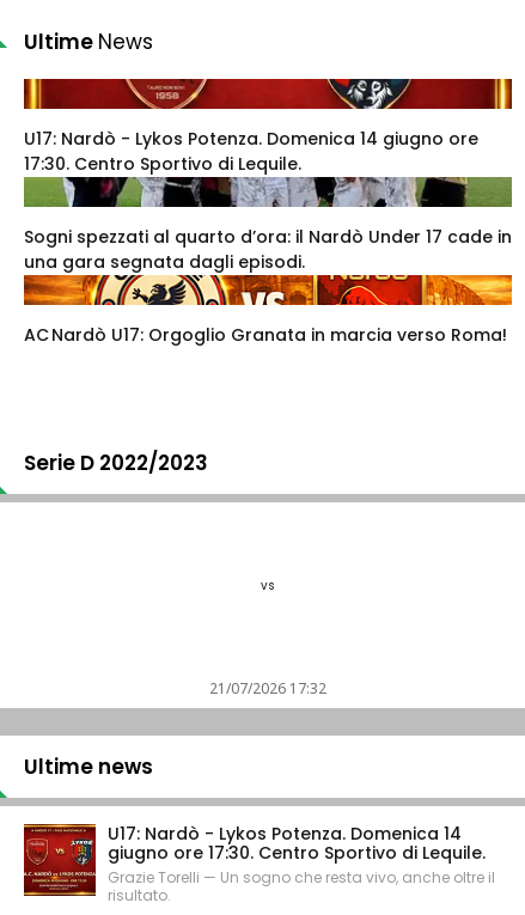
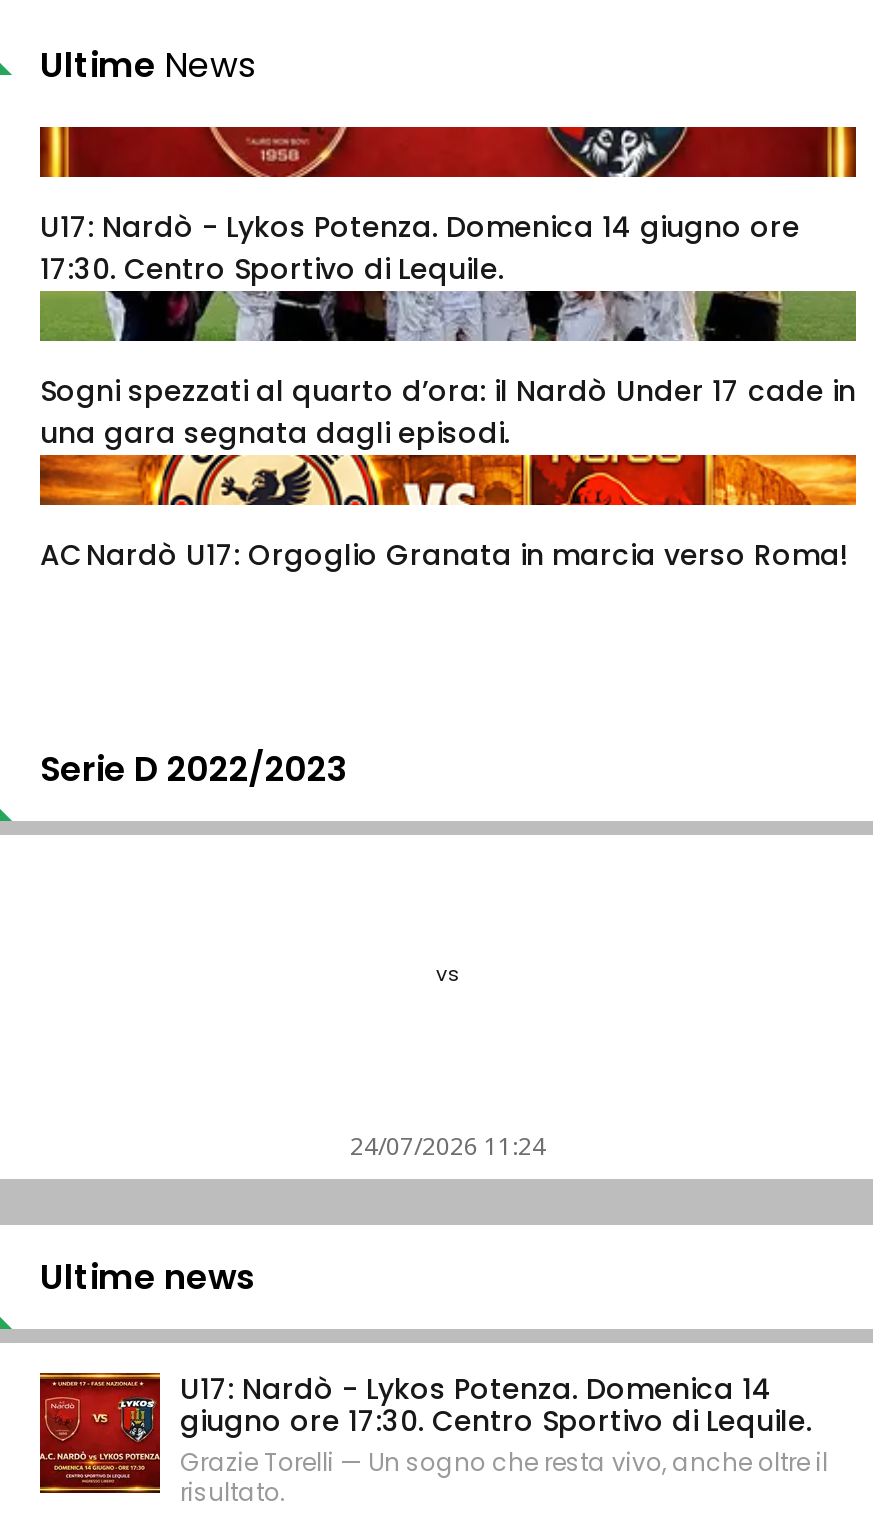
- 21/07/2026 17:32
+ 24/07/2026 11:24
